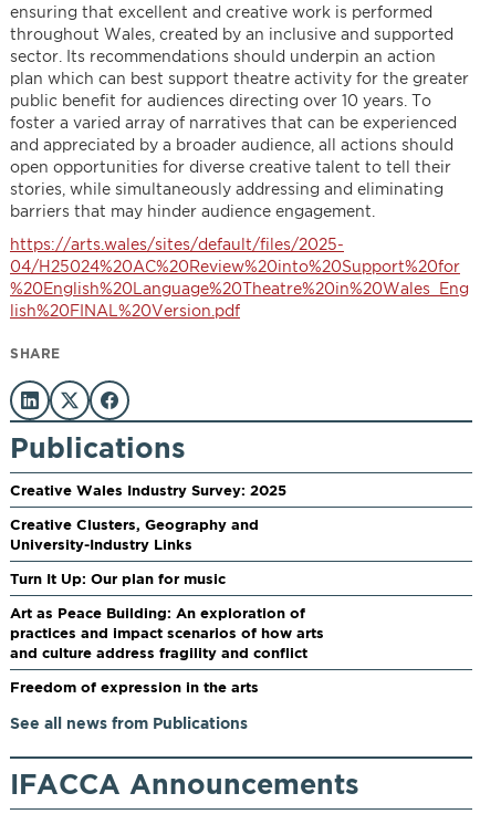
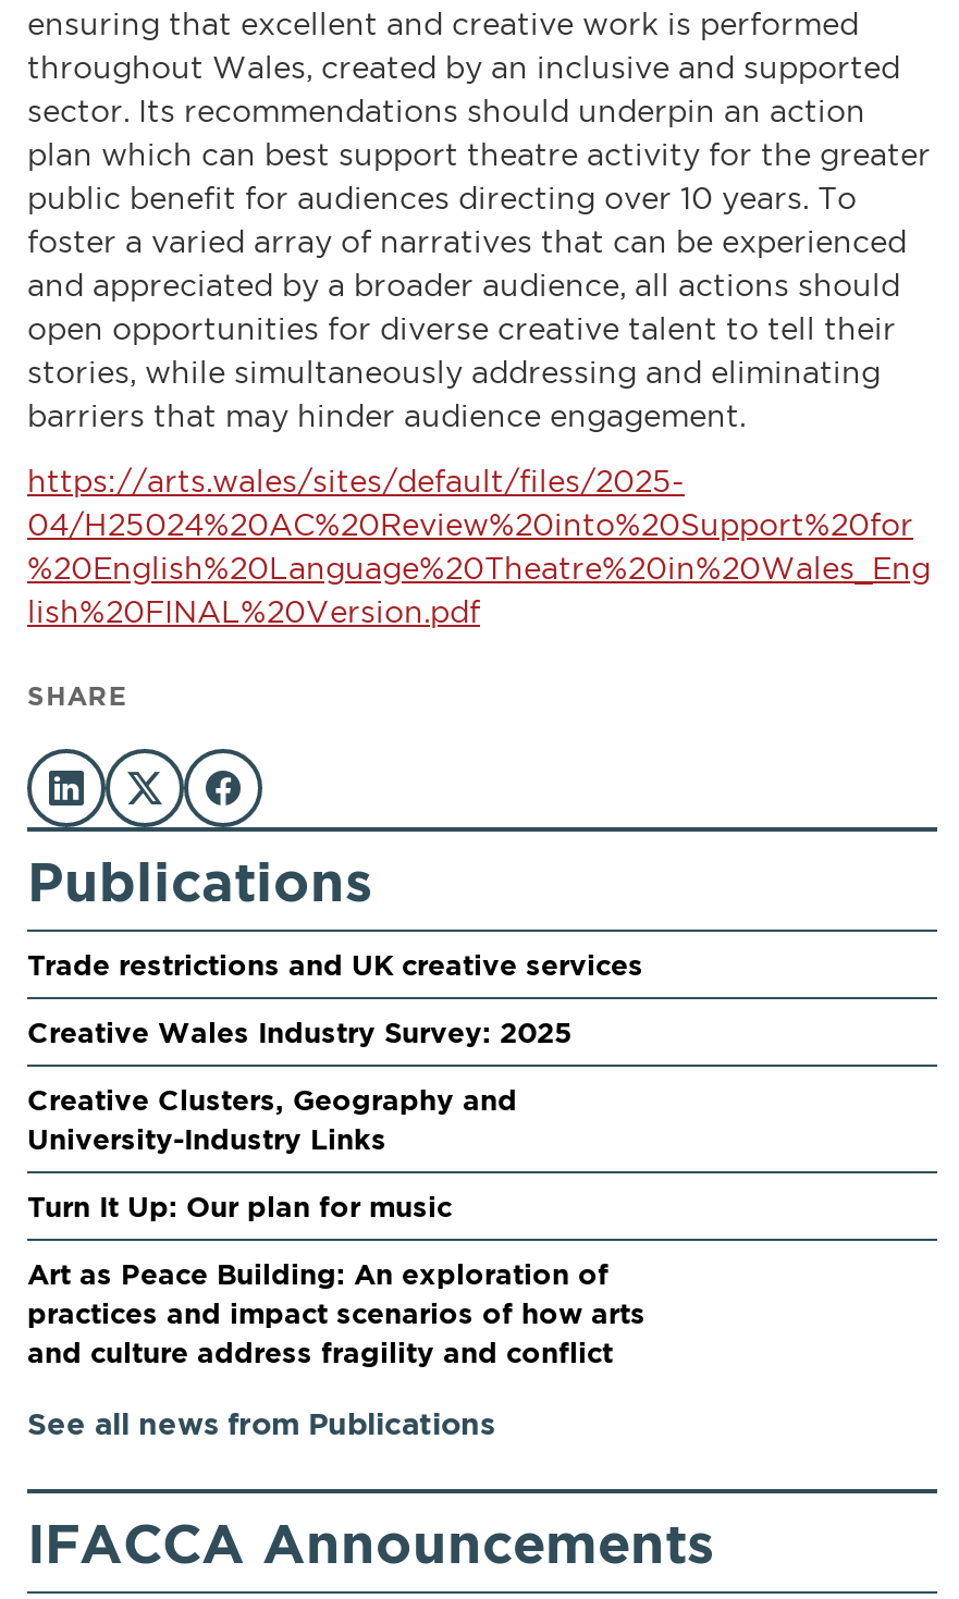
+ Trade restrictions and UK creative services

moved down: Creative Wales Industry Survey: 2025 | Creative Clusters, Geography and | University-Industry Links | Turn It Up: Our plan for music | Art as Peace Building: An exploration of | practices and impact scenarios of how arts | and culture address fragility and conflict

- Freedom of expression in the arts
